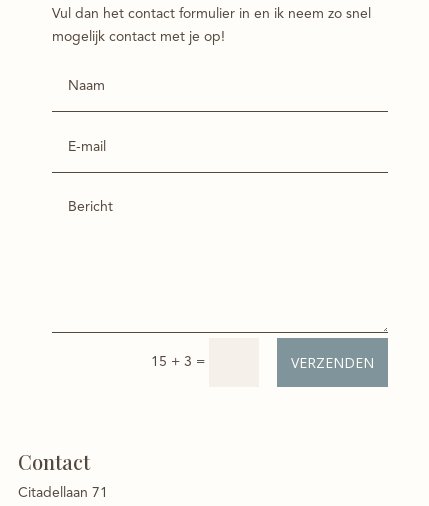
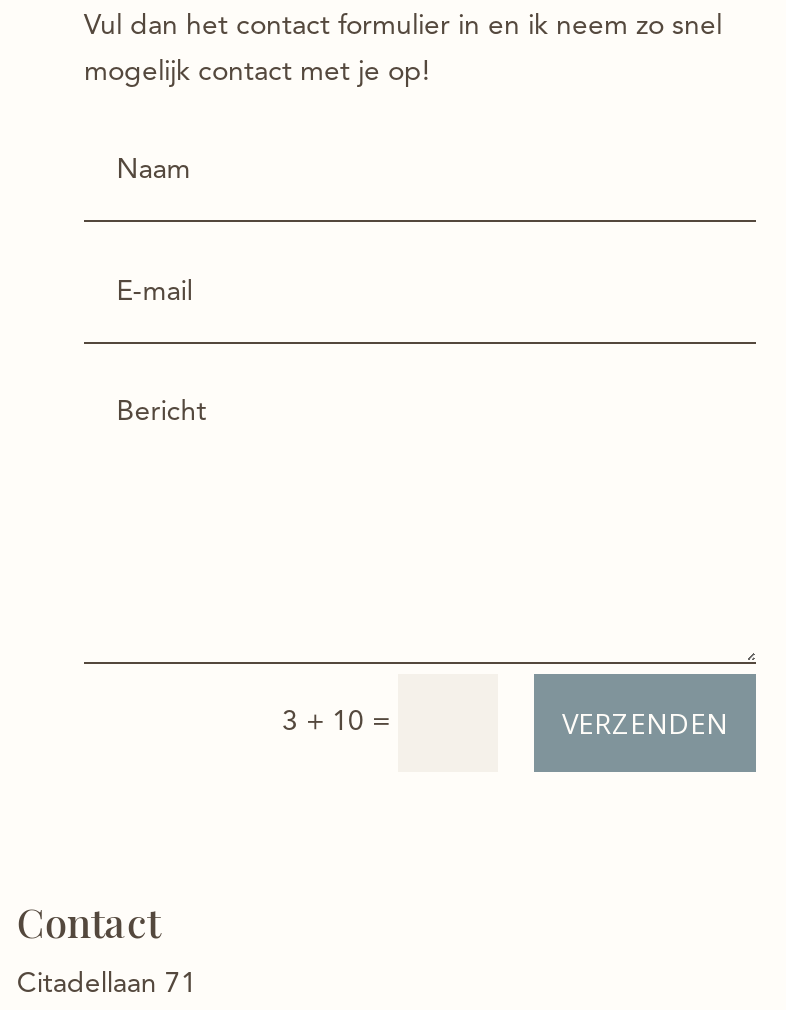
- 15 + 3 =
+ 3 + 10 =
